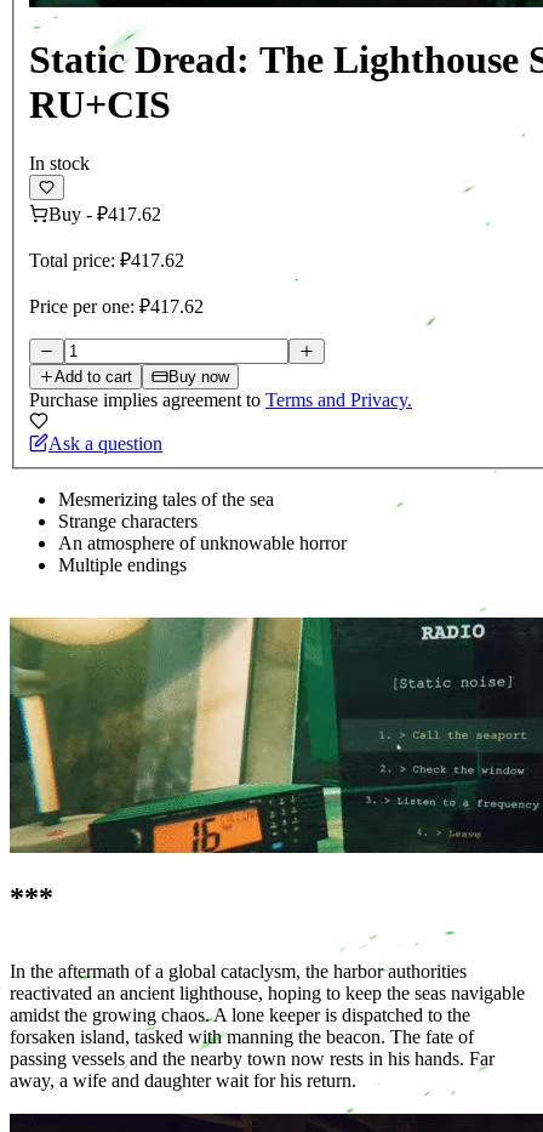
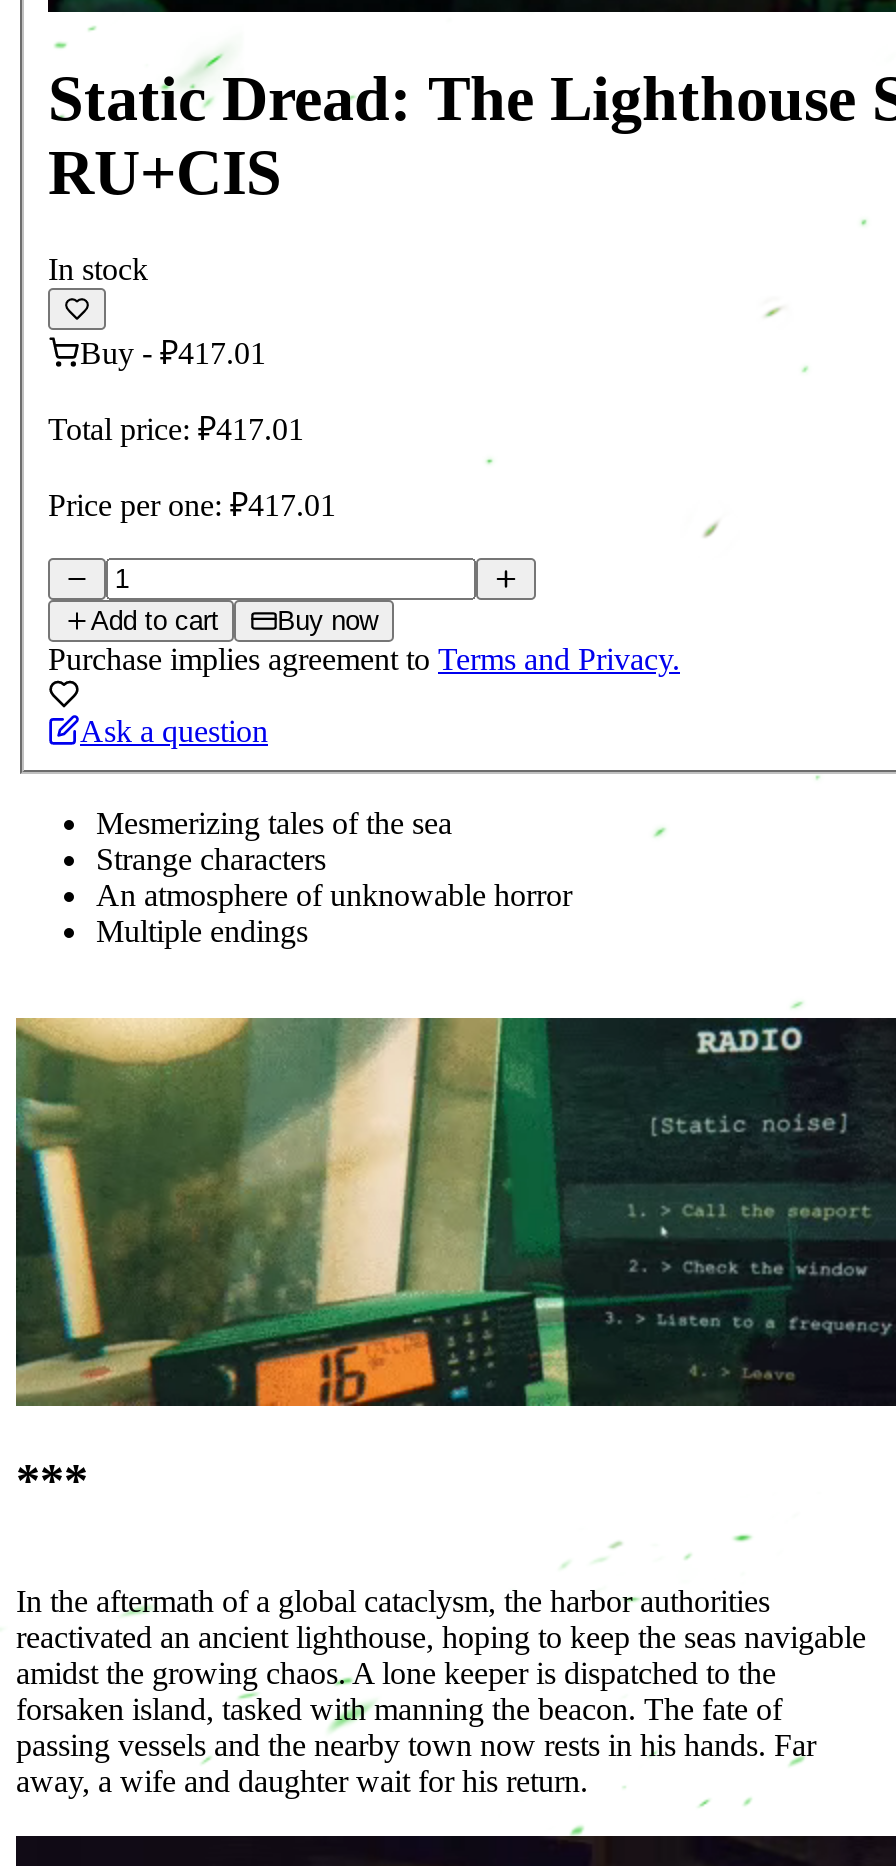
- Buy - ₽417.62
+ Buy - ₽417.01

- Total price: ₽417.62
+ Total price: ₽417.01

- Price per one: ₽417.62
+ Price per one: ₽417.01
